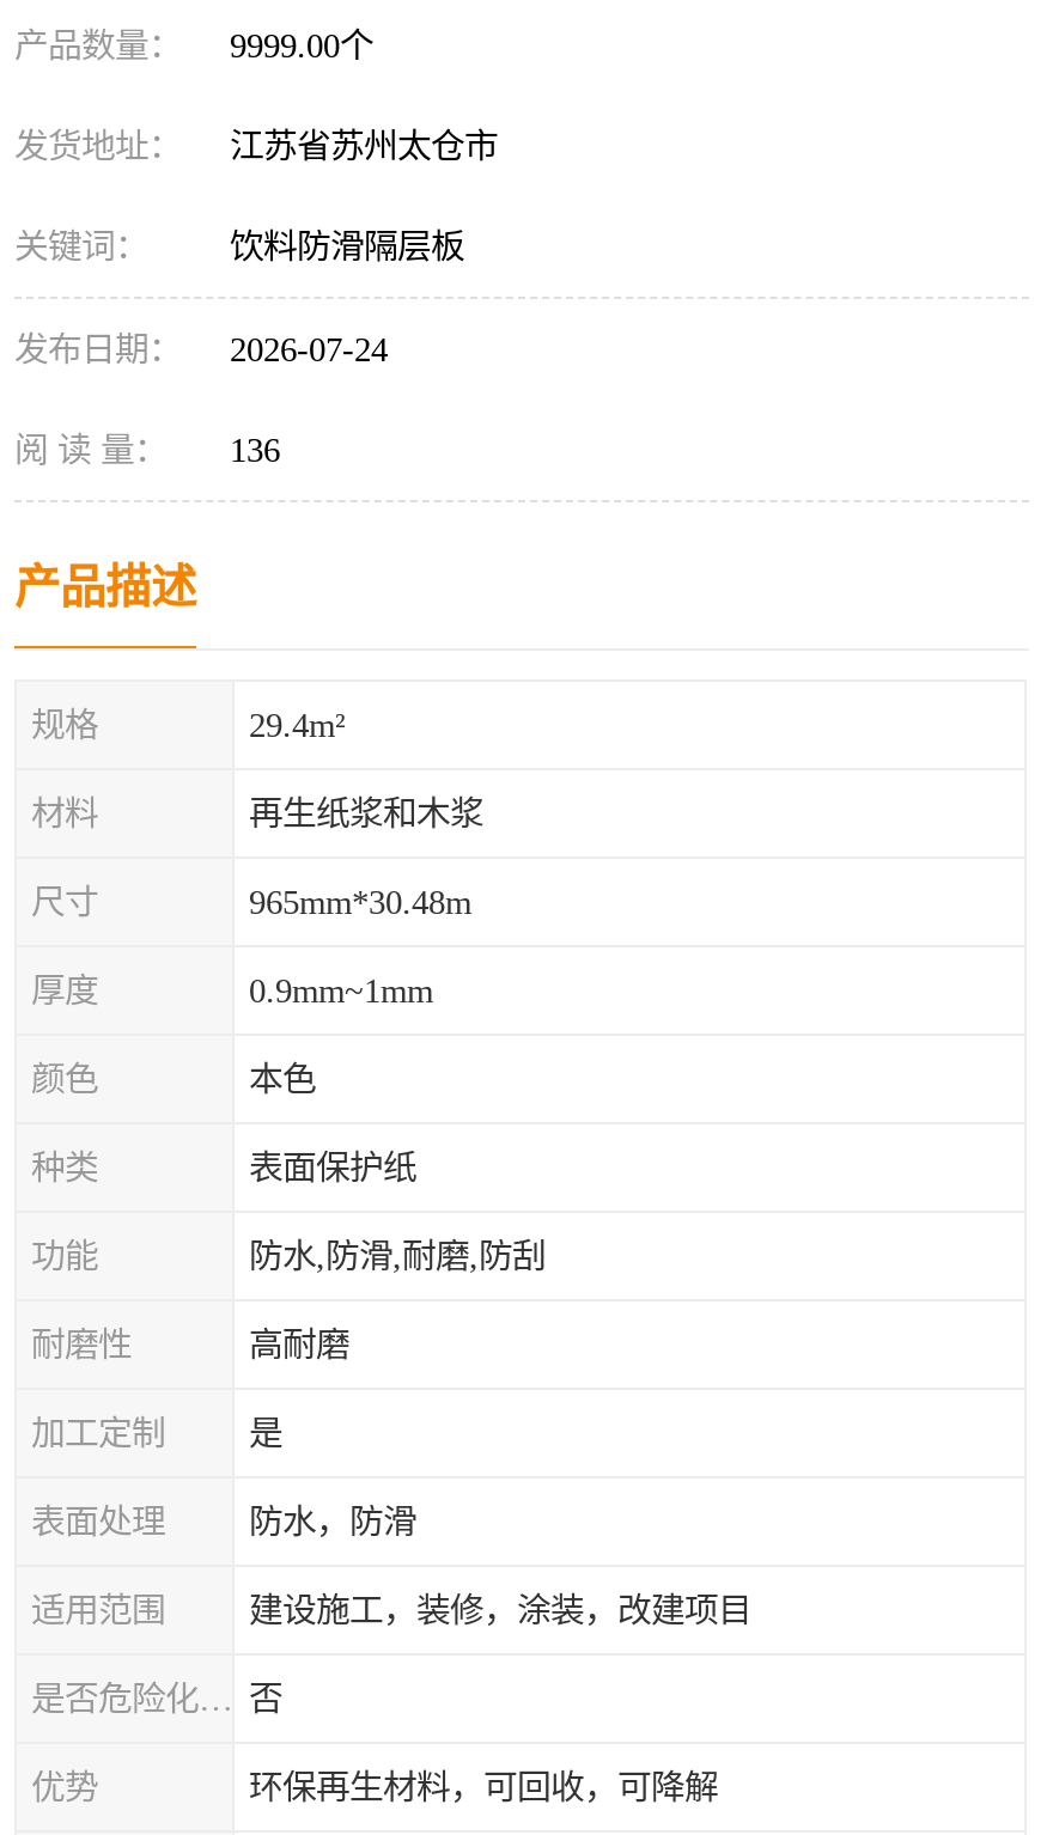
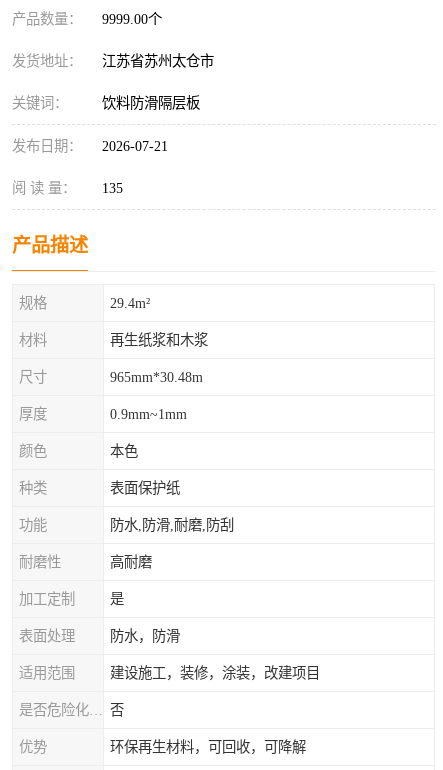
- 发布日期： 2026-07-24
+ 发布日期： 2026-07-21

- 阅 读 量： 136
+ 阅 读 量： 135
